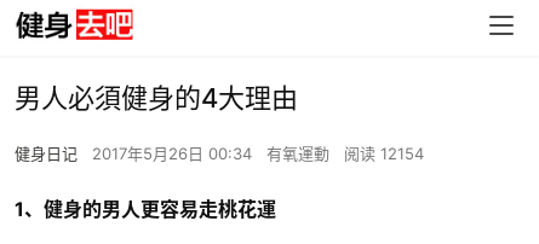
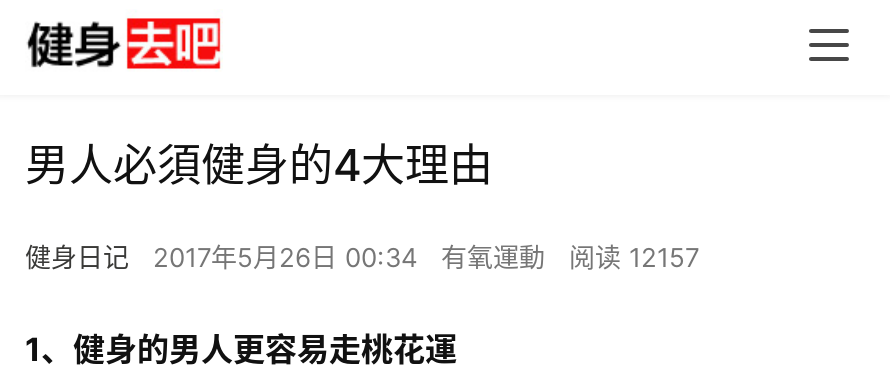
- 健身日记 2017年5月26日 00:34 有氧運動 阅读 12154
+ 健身日记 2017年5月26日 00:34 有氧運動 阅读 12157
